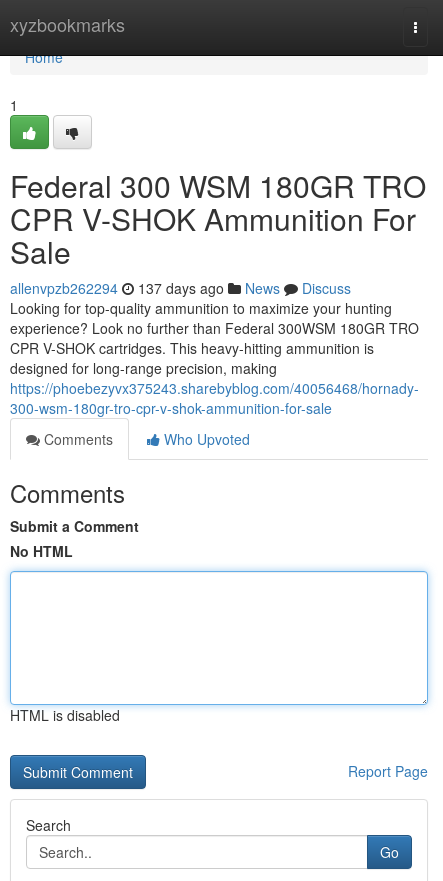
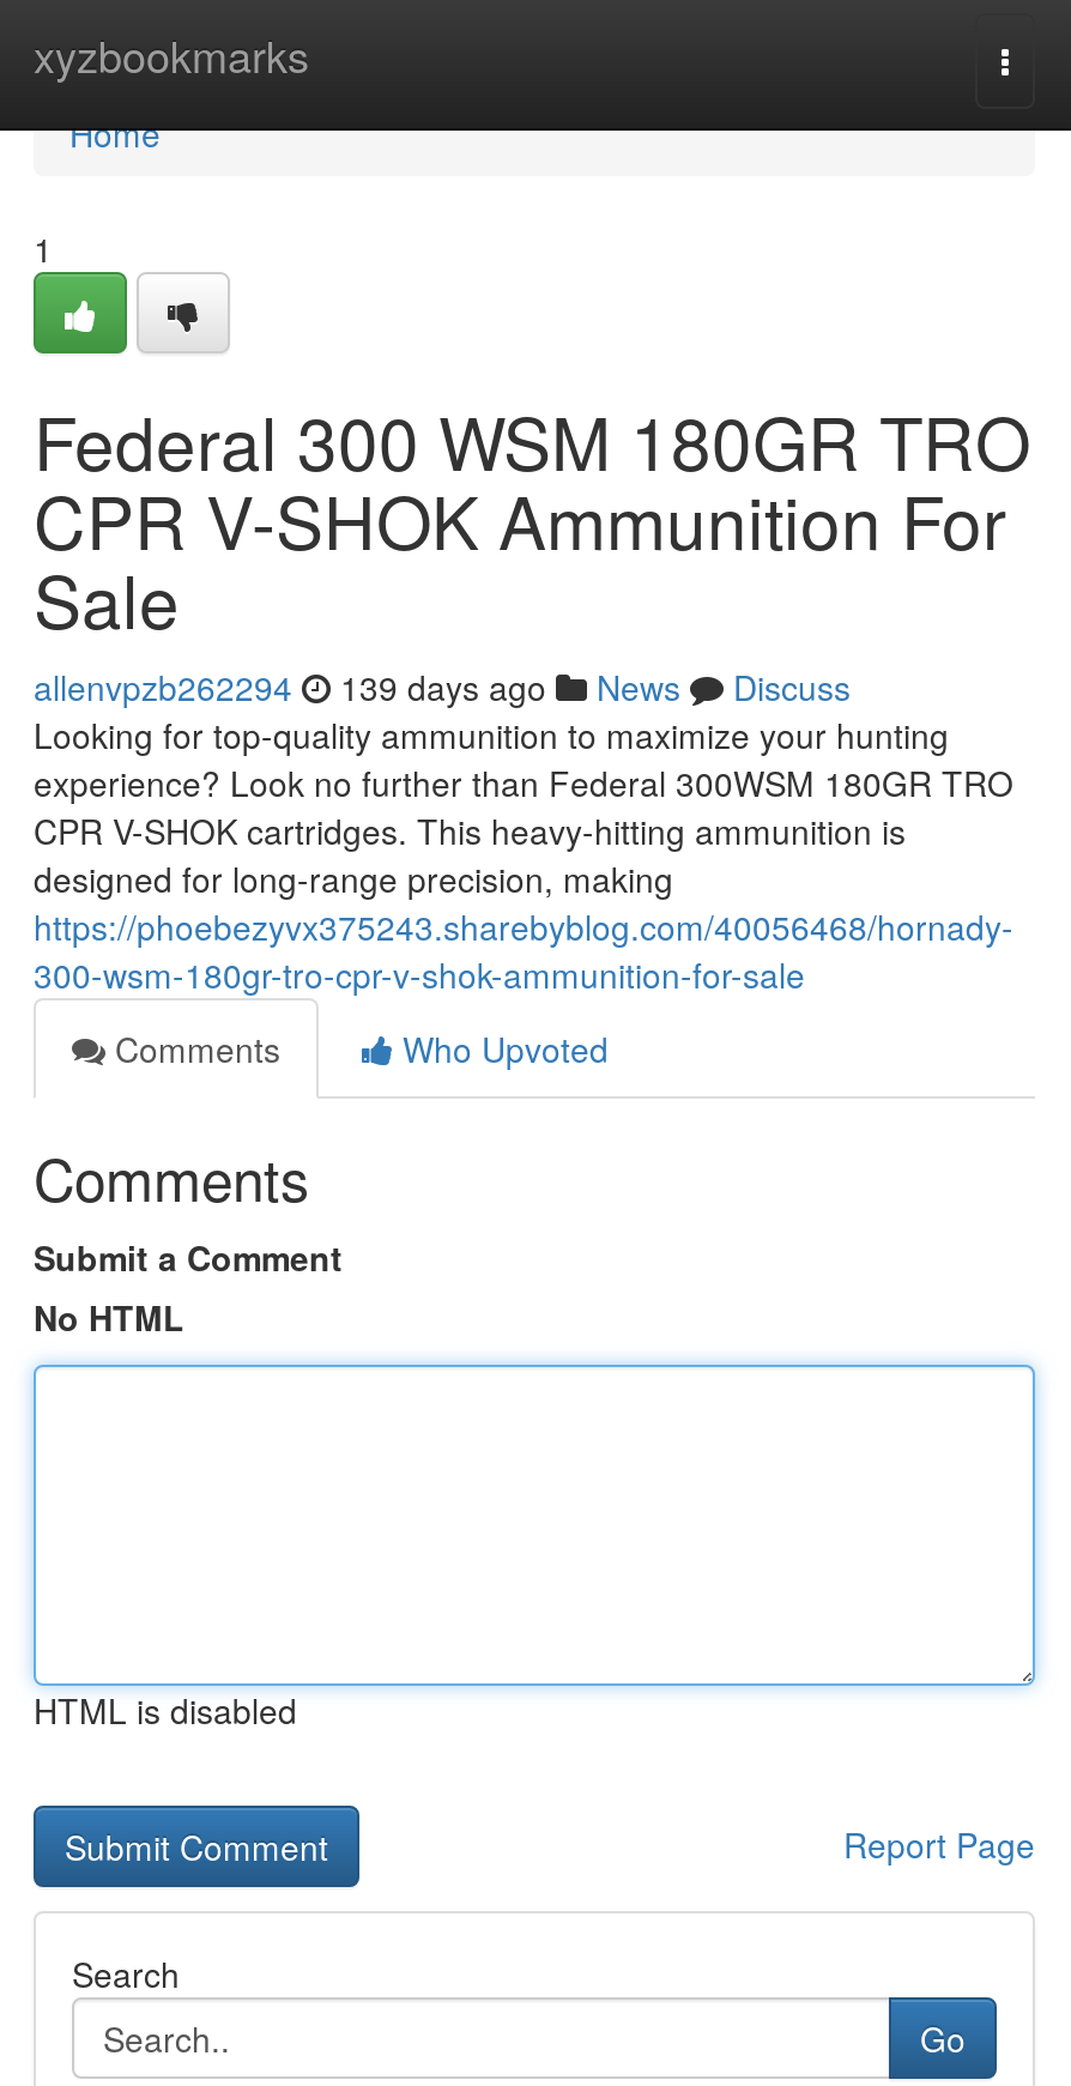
- allenvpzb262294 137 days ago News Discuss
+ allenvpzb262294 139 days ago News Discuss
